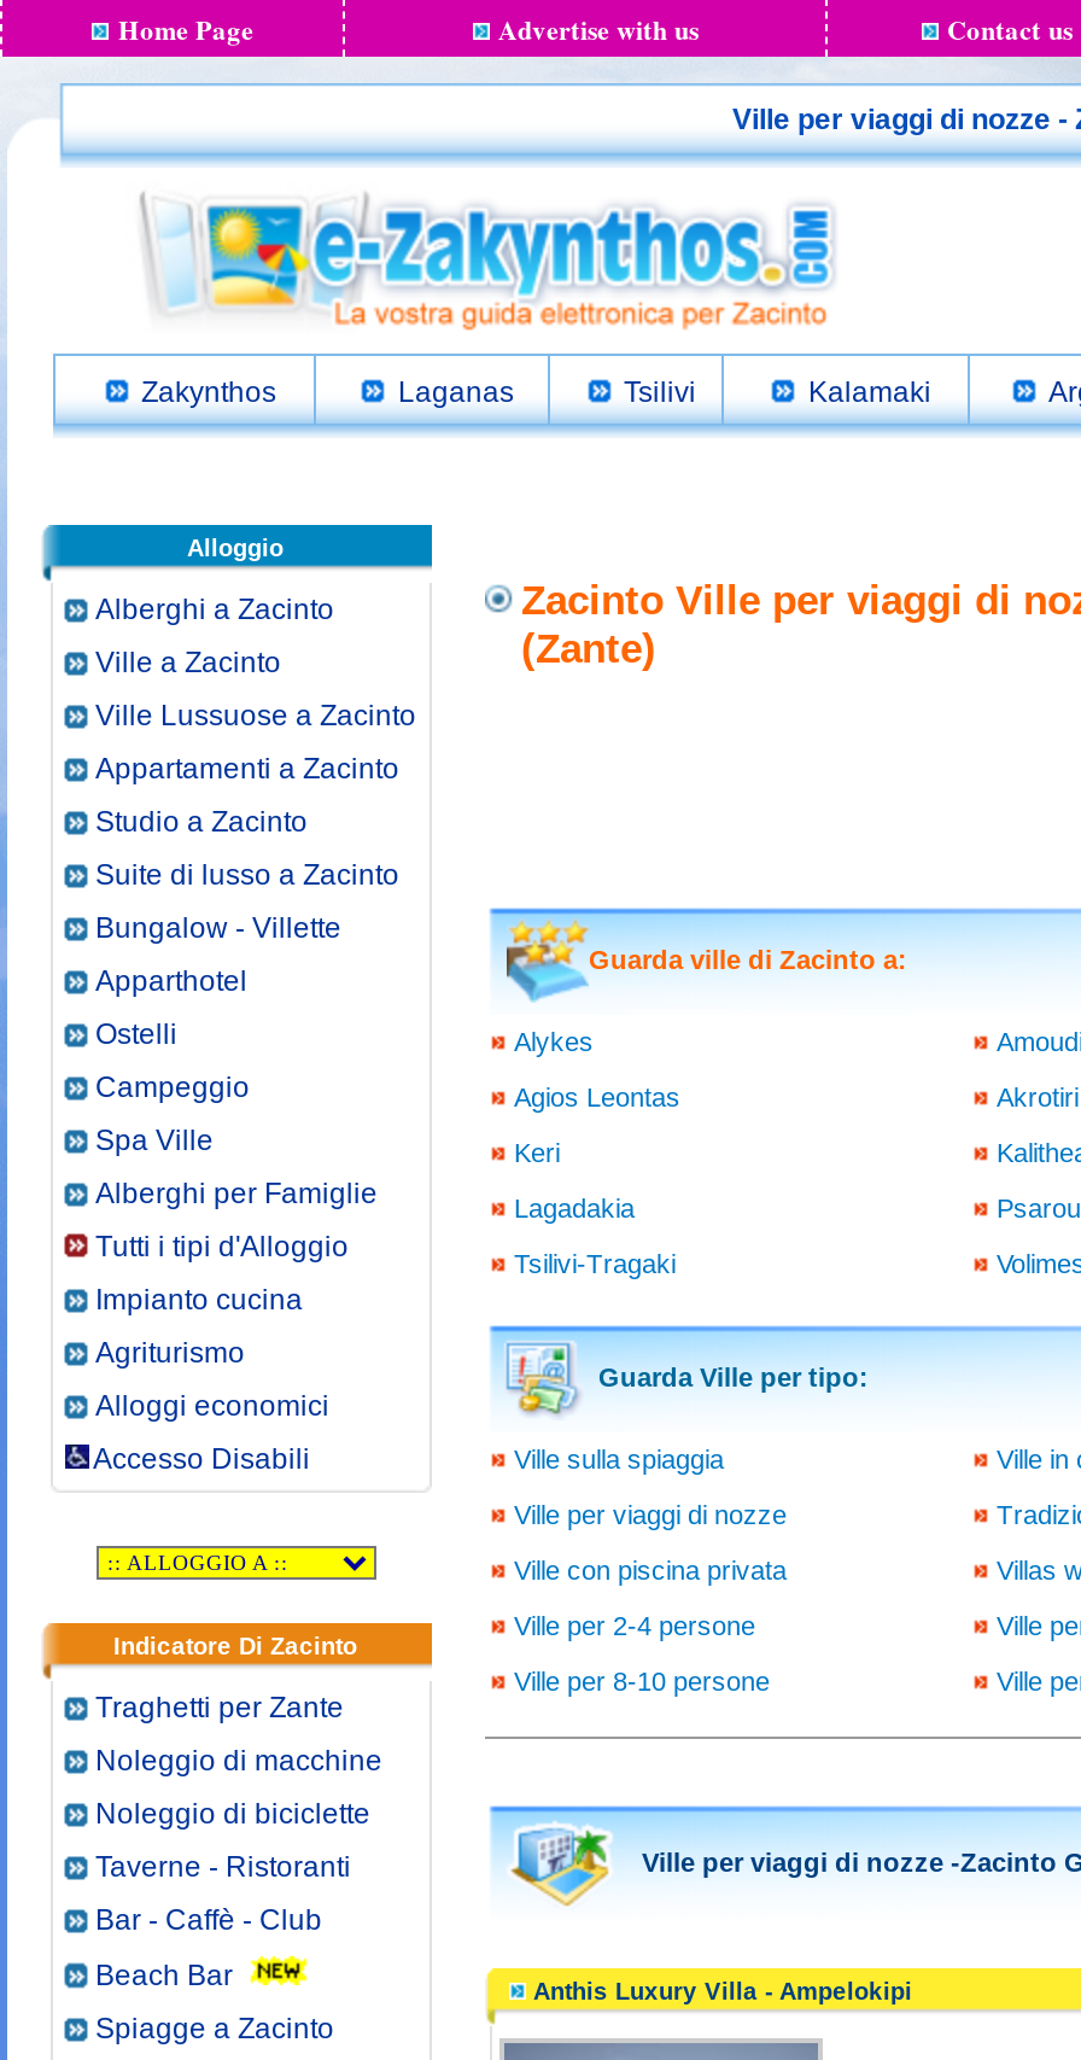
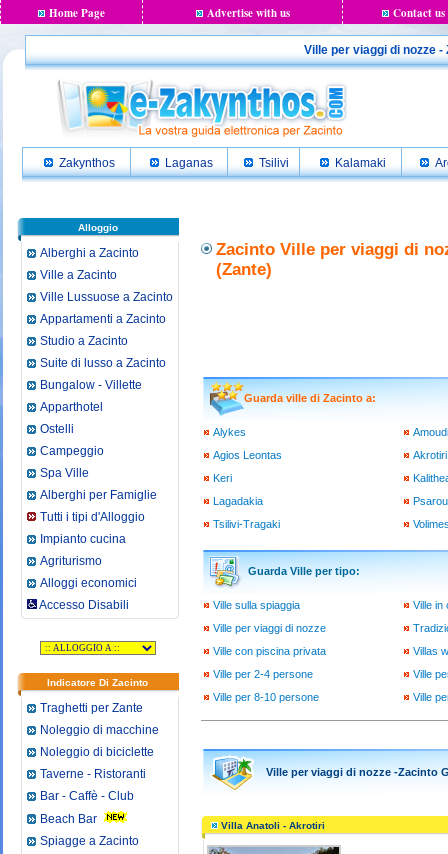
- Anthis Luxury Villa - Ampelokipi
+ Villa Anatoli - Akrotiri
